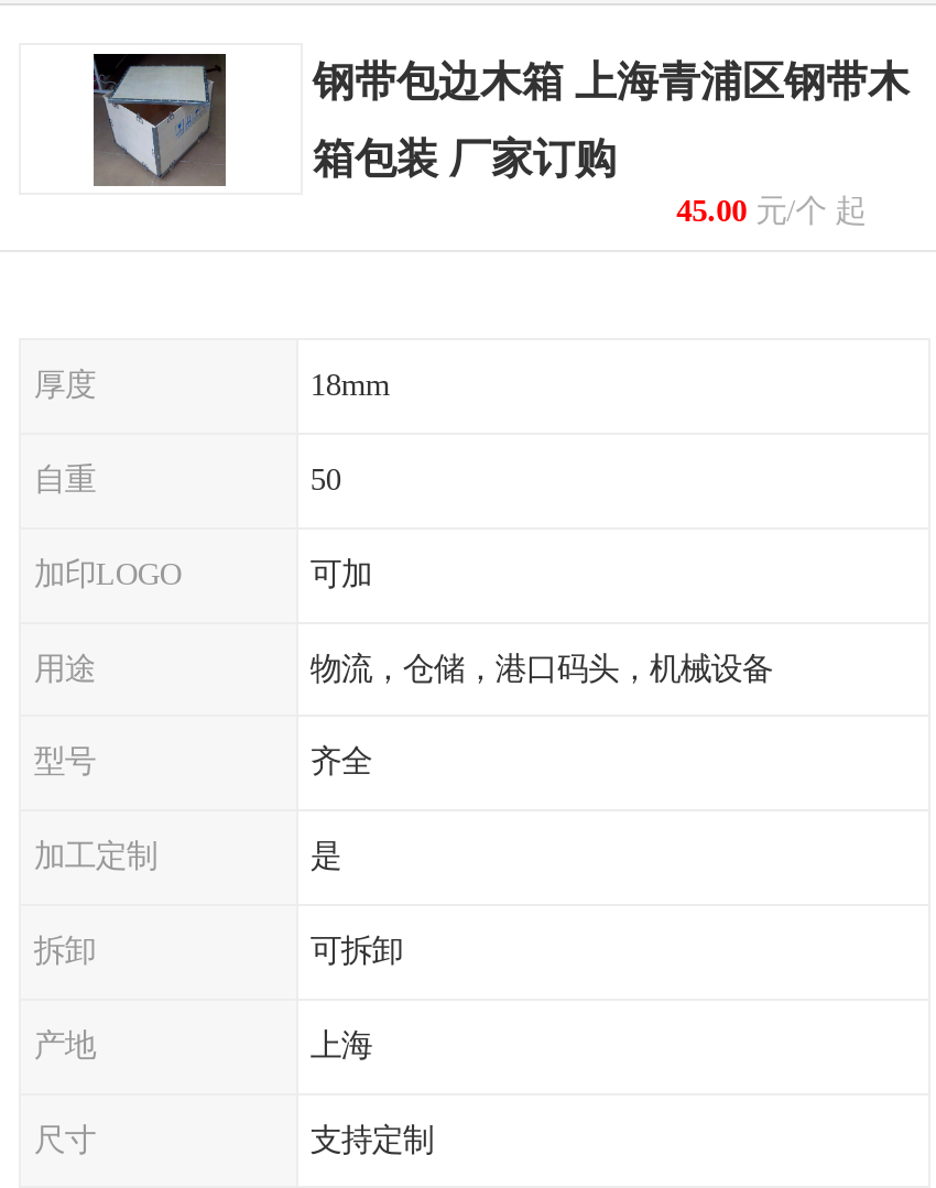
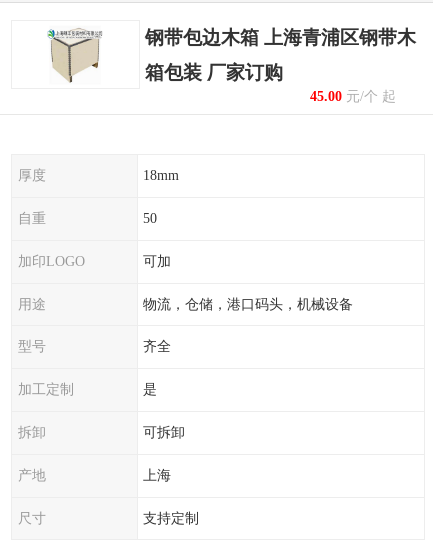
- [image]
+ [image]
